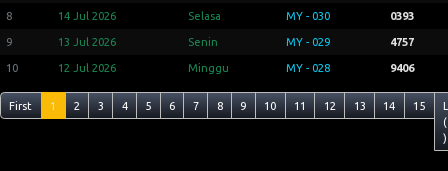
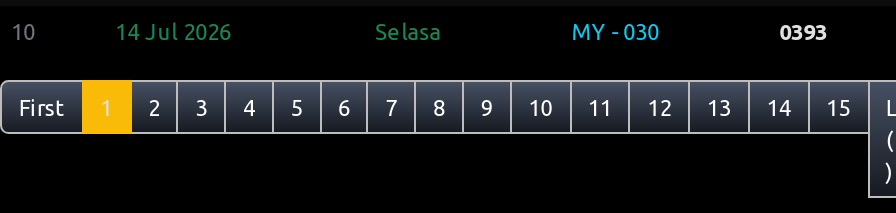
- 8
+ 10

- 9
- 13 Jul 2026
- Senin
- MY - 029
- 4757
- 10
- 12 Jul 2026
- Minggu
- MY - 028
- 9406
